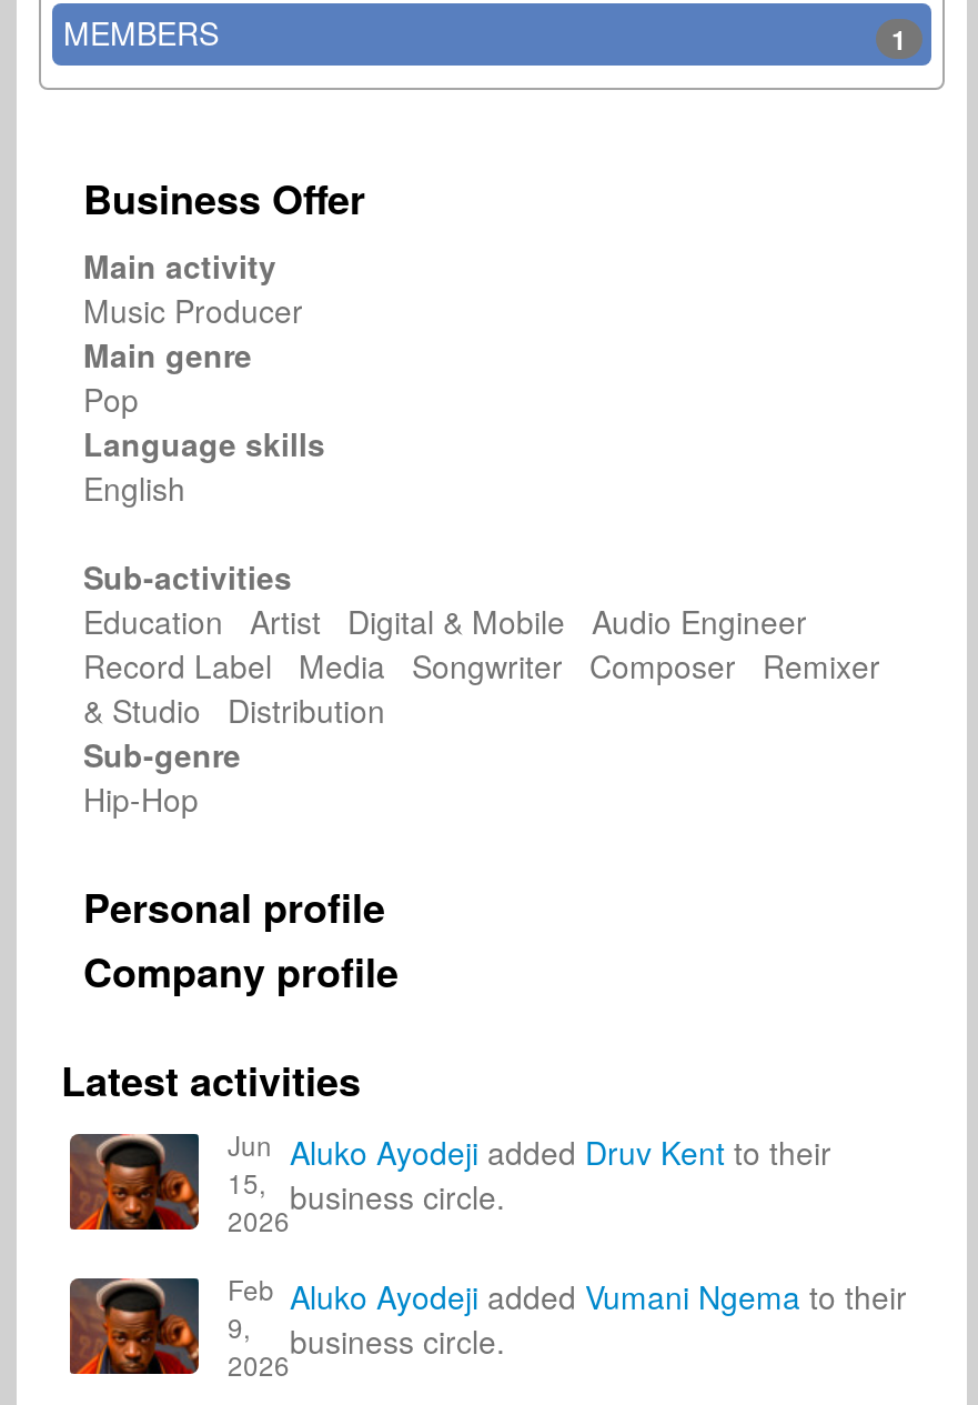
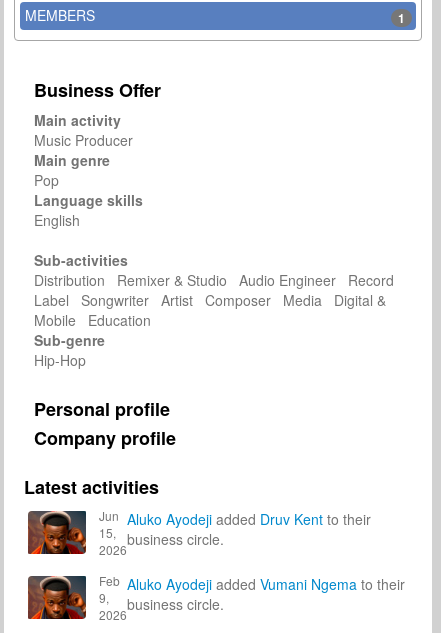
- Education Artist Digital & Mobile Audio Engineer
- Record Label Media Songwriter Composer Remixer
- & Studio Distribution
+ Distribution Remixer & Studio Audio Engineer Record
+ Label Songwriter Artist Composer Media Digital &
+ Mobile Education
